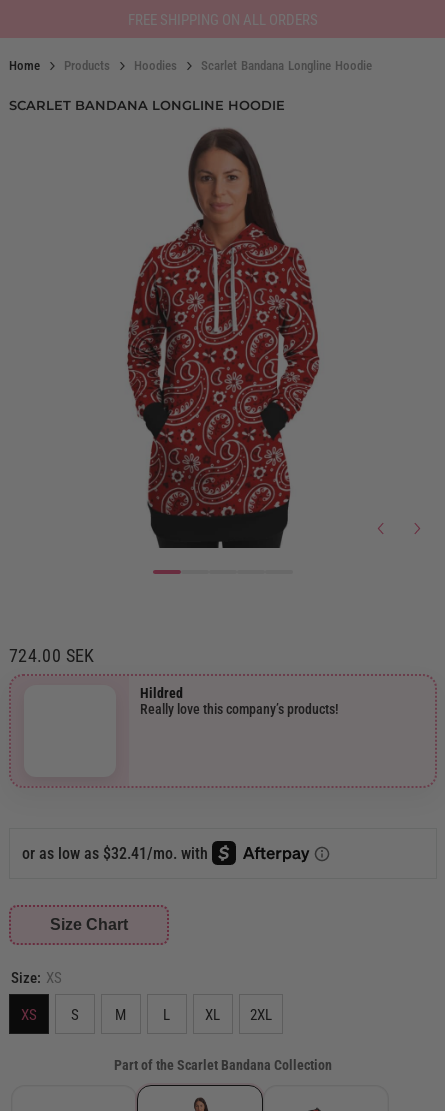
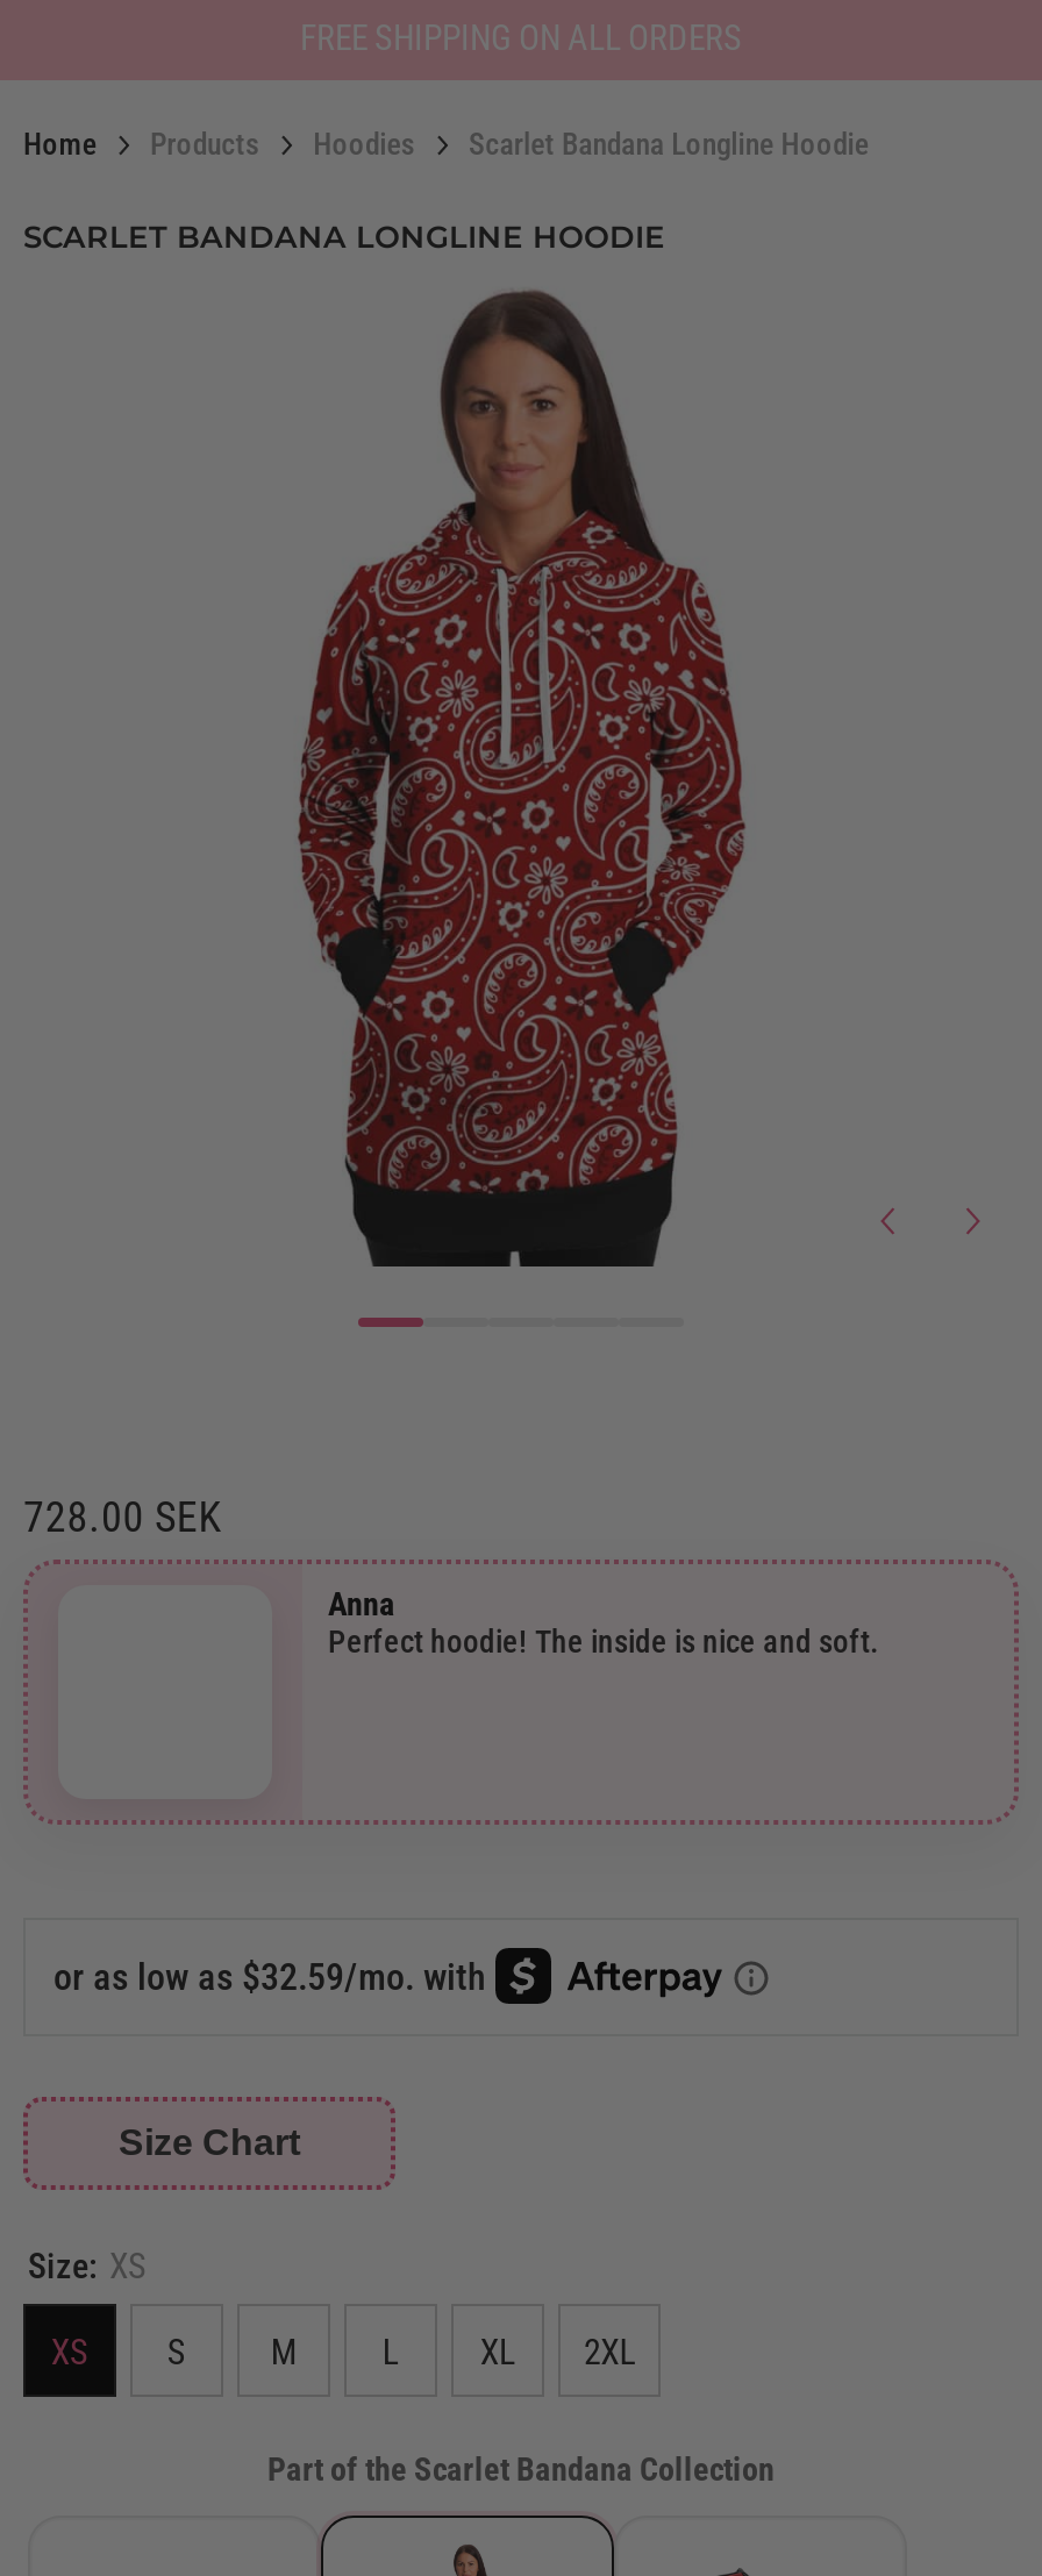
- 724.00 SEK
+ 728.00 SEK

- Hildred
- Really love this company’s products!
+ Anna
+ Perfect hoodie! The inside is nice and soft.
